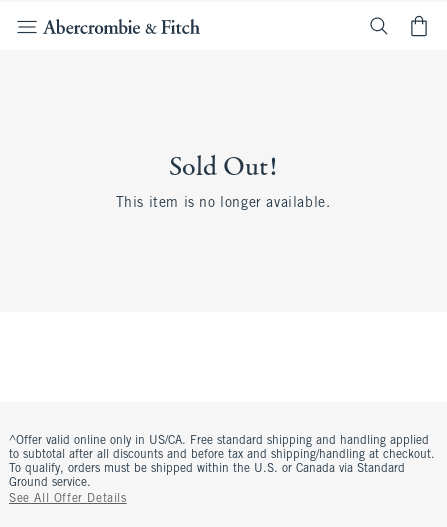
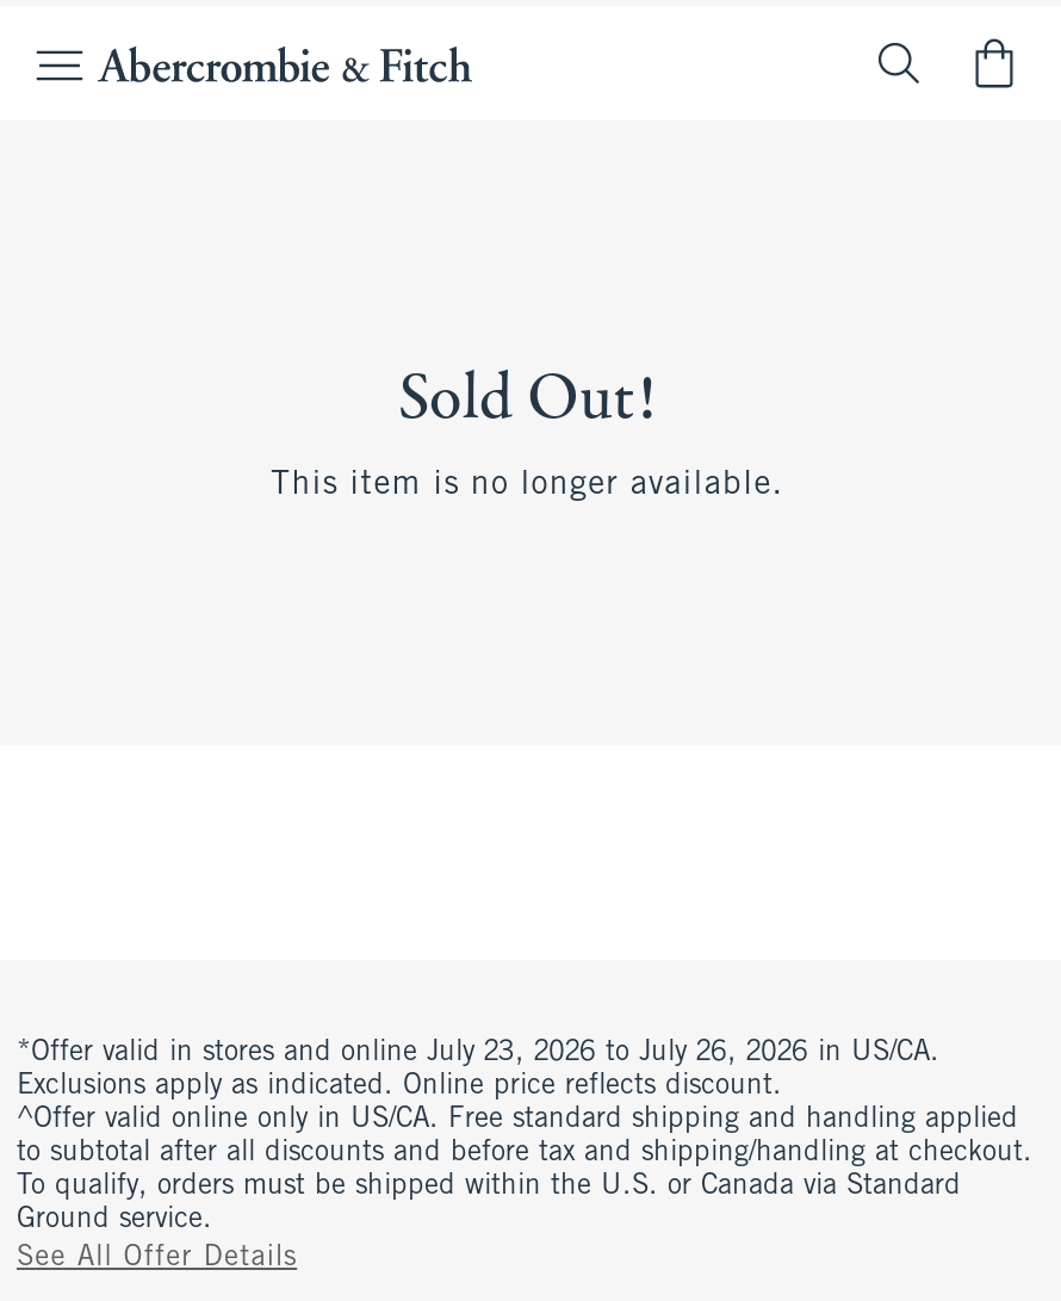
+ *Offer valid in stores and online July 23, 2026 to July 26, 2026 in US/CA.
+ Exclusions apply as indicated. Online price reflects discount.
